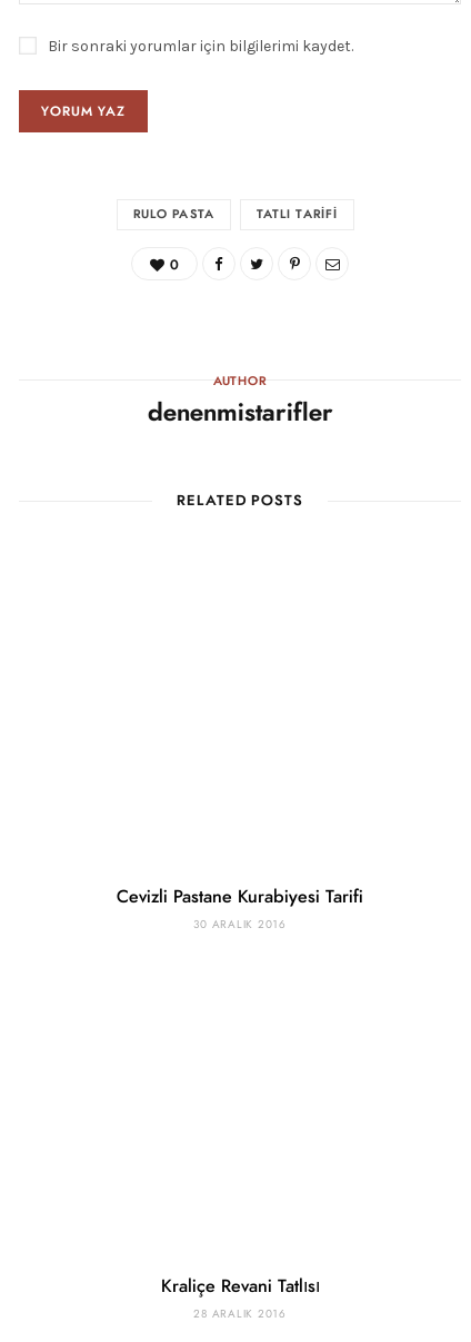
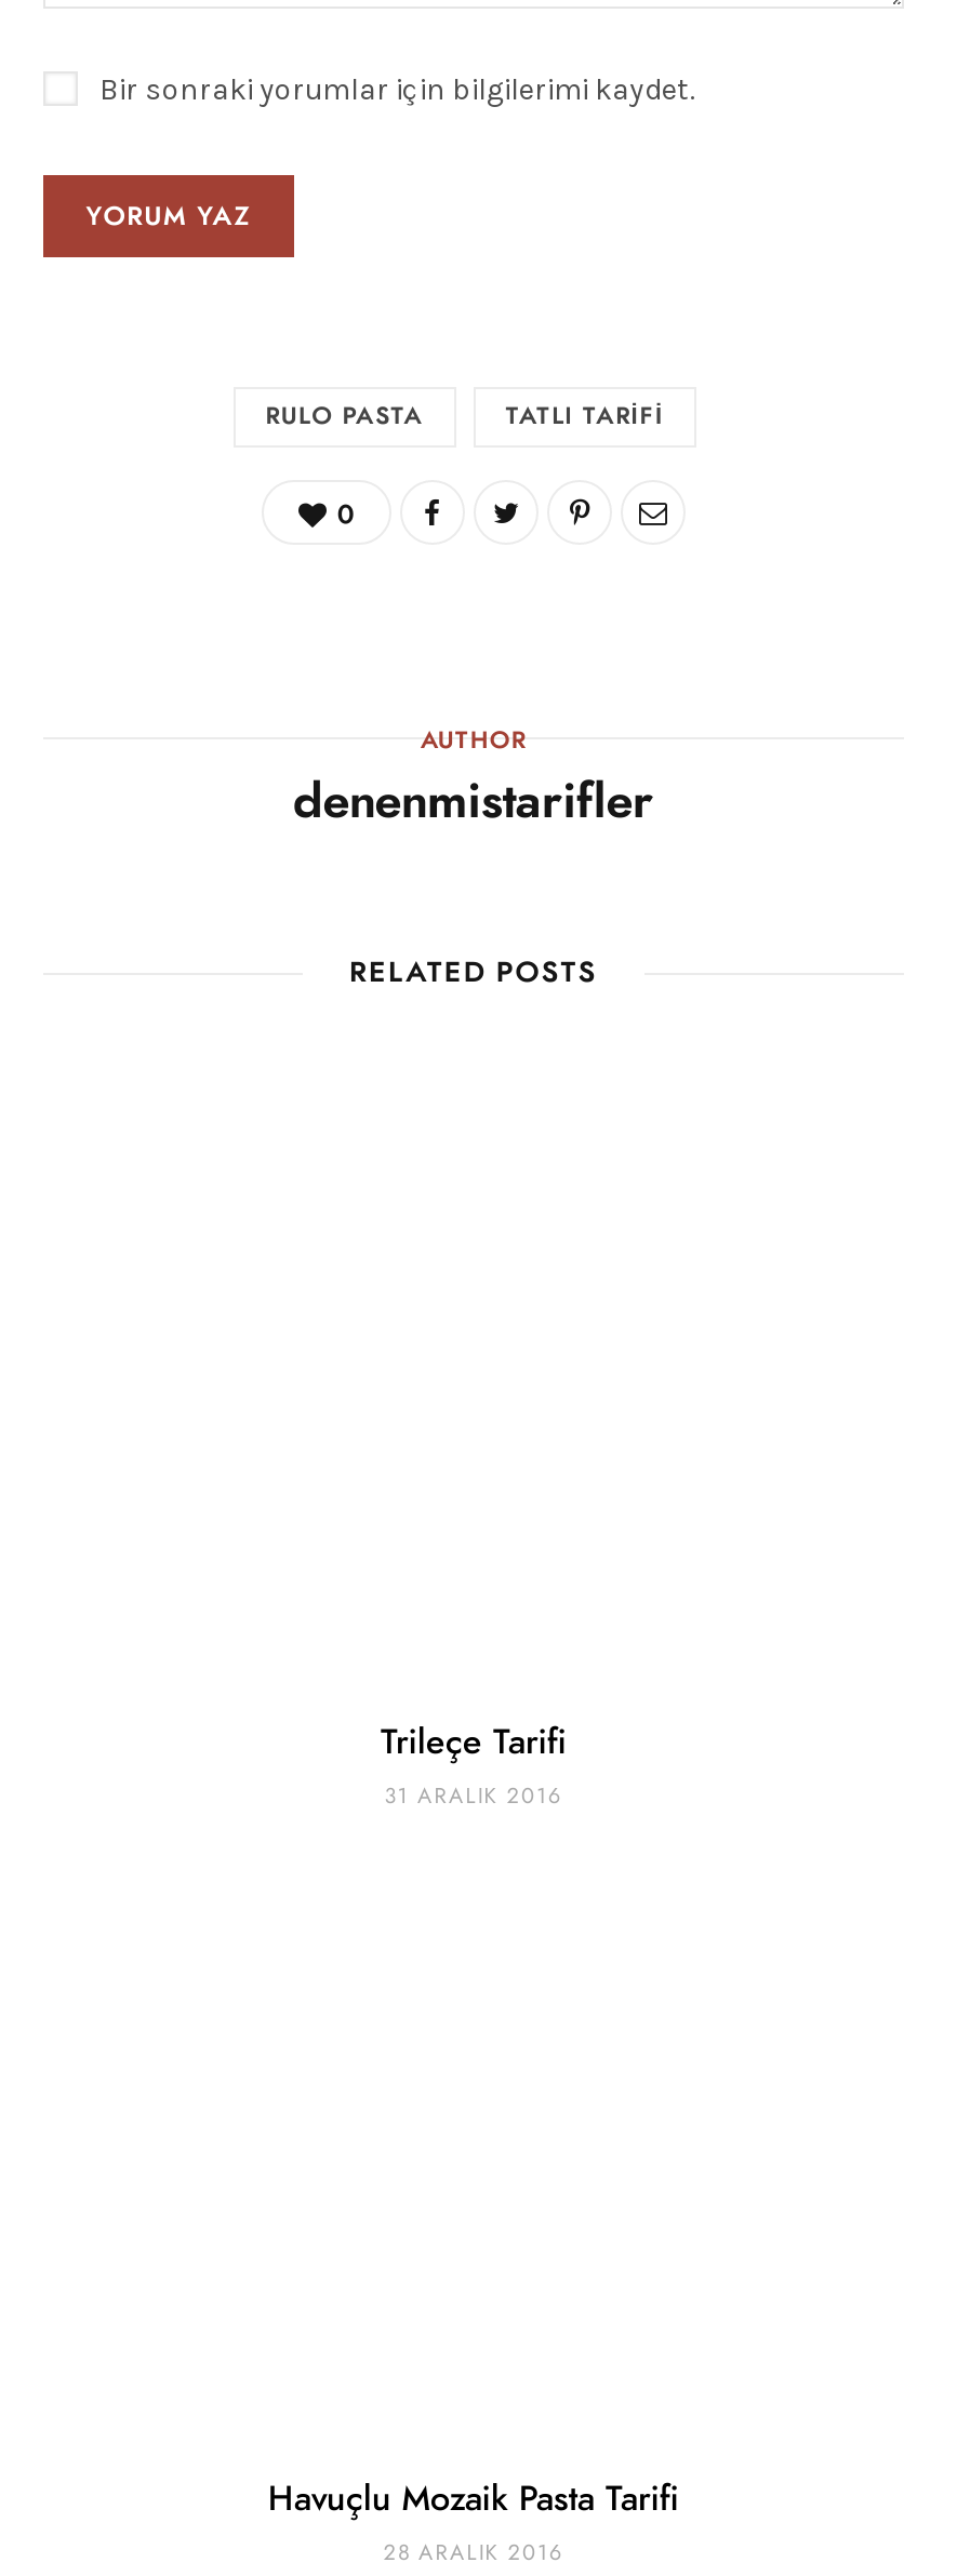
- Cevizli Pastane Kurabiyesi Tarifi
+ Trileçe Tarifi

- 30 ARALIK 2016
+ 31 ARALIK 2016

- Kraliçe Revani Tatlısı
+ Havuçlu Mozaik Pasta Tarifi
